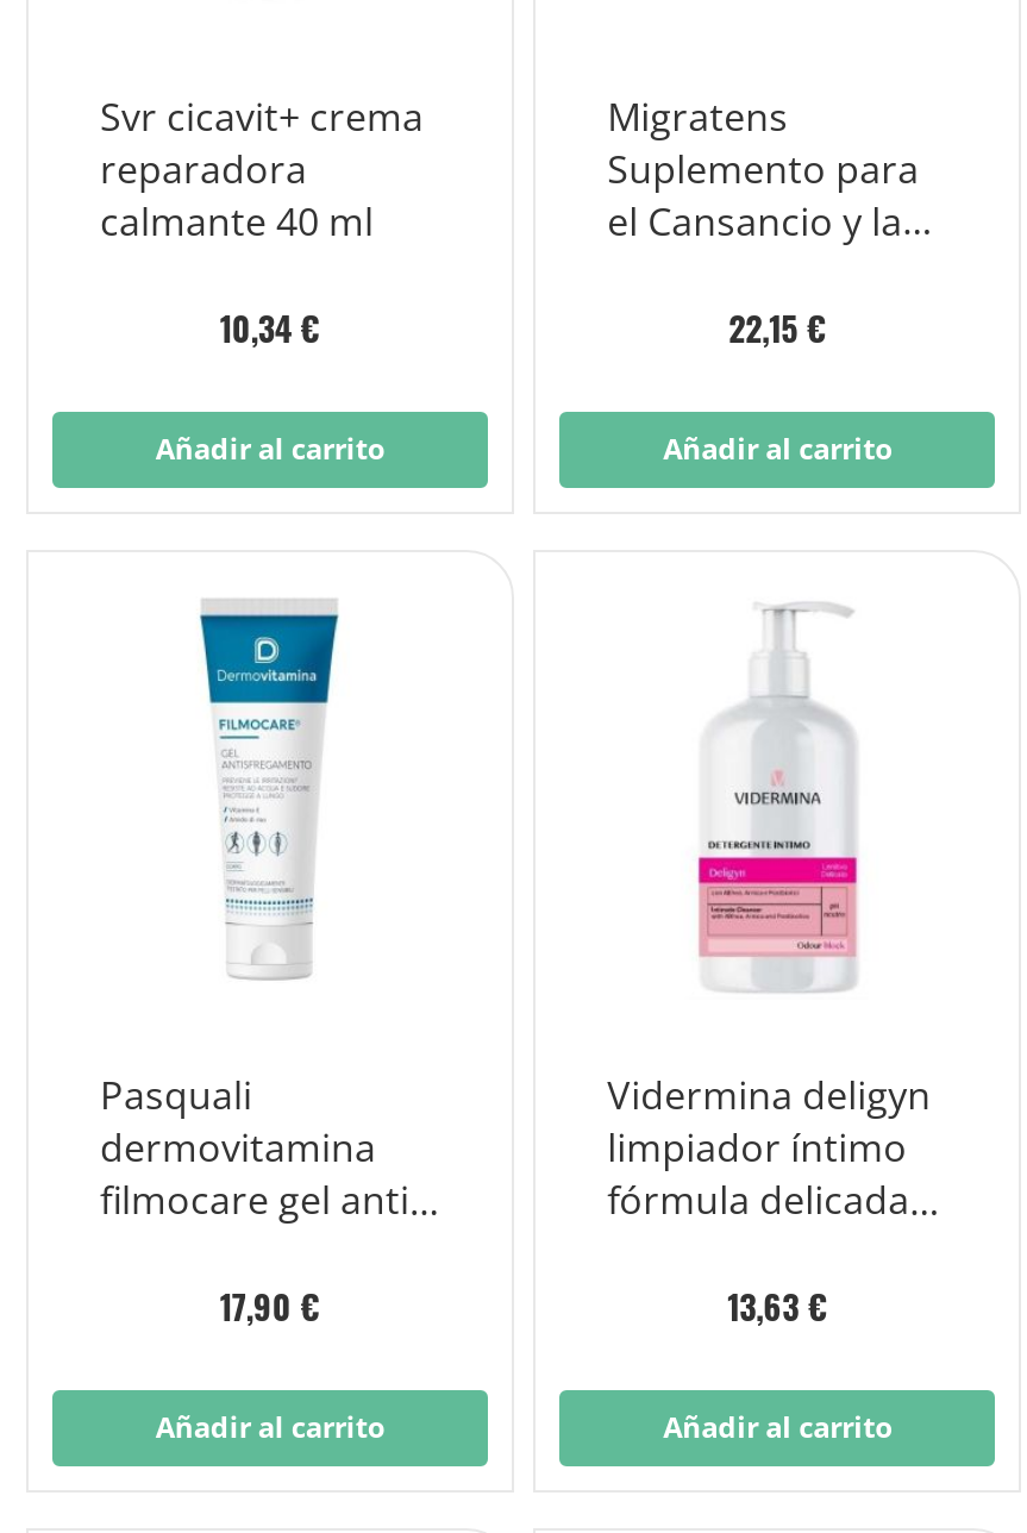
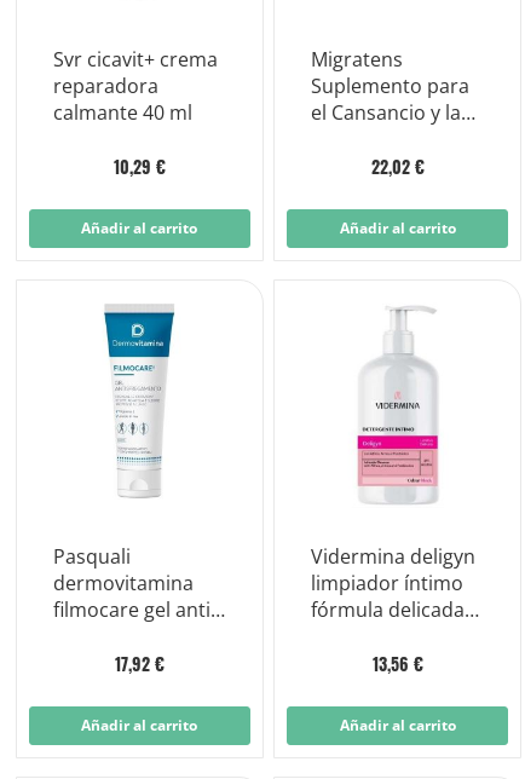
- 10,34 €
+ 10,29 €

- 22,15 €
+ 22,02 €

- 17,90 €
+ 17,92 €

- 13,63 €
+ 13,56 €
